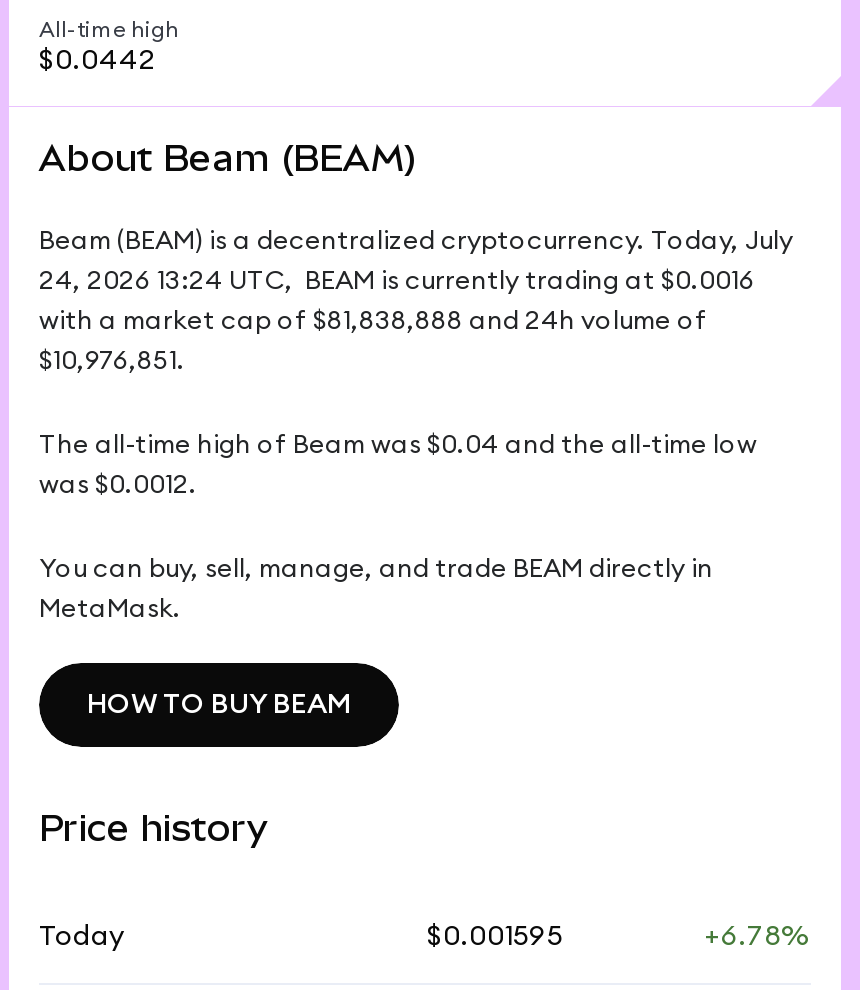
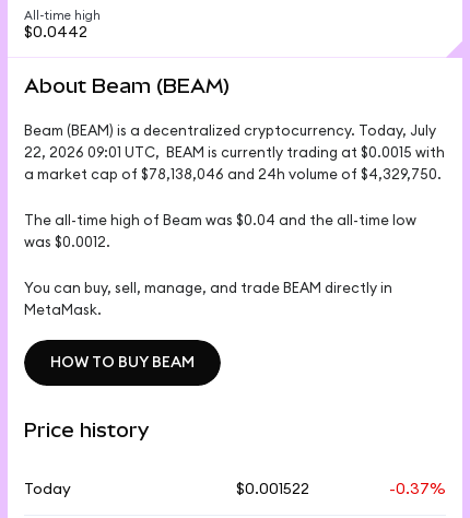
- 24, 2026 13:24 UTC, BEAM is currently trading at $0.0016
- with a market cap of $81,838,888 and 24h volume of
- $10,976,851.
+ 22, 2026 09:01 UTC, BEAM is currently trading at $0.0015 with
+ a market cap of $78,138,046 and 24h volume of $4,329,750.

- $0.001595
+ $0.001522

- +6.78%
+ -0.37%
